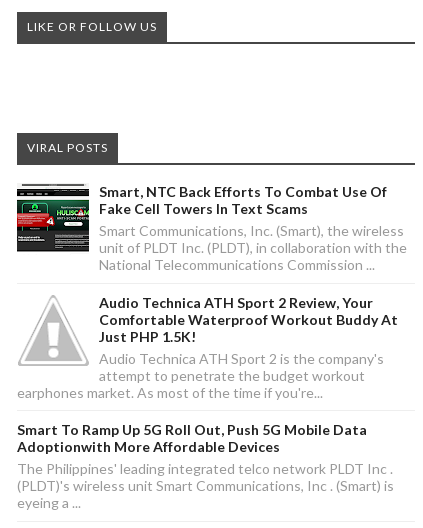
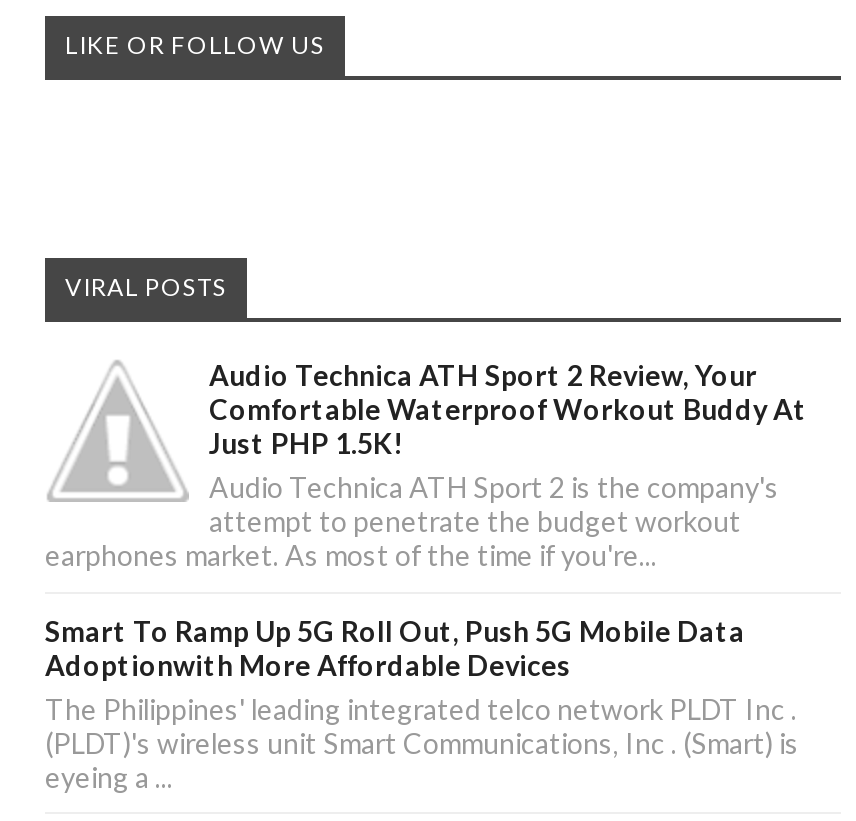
- [image]
- Smart, NTC Back Efforts To Combat Use Of
- Fake Cell Towers In Text Scams
- Smart Communications, Inc. (Smart), the wireless
- unit of PLDT Inc. (PLDT), in collaboration with the
- National Telecommunications Commission ...
